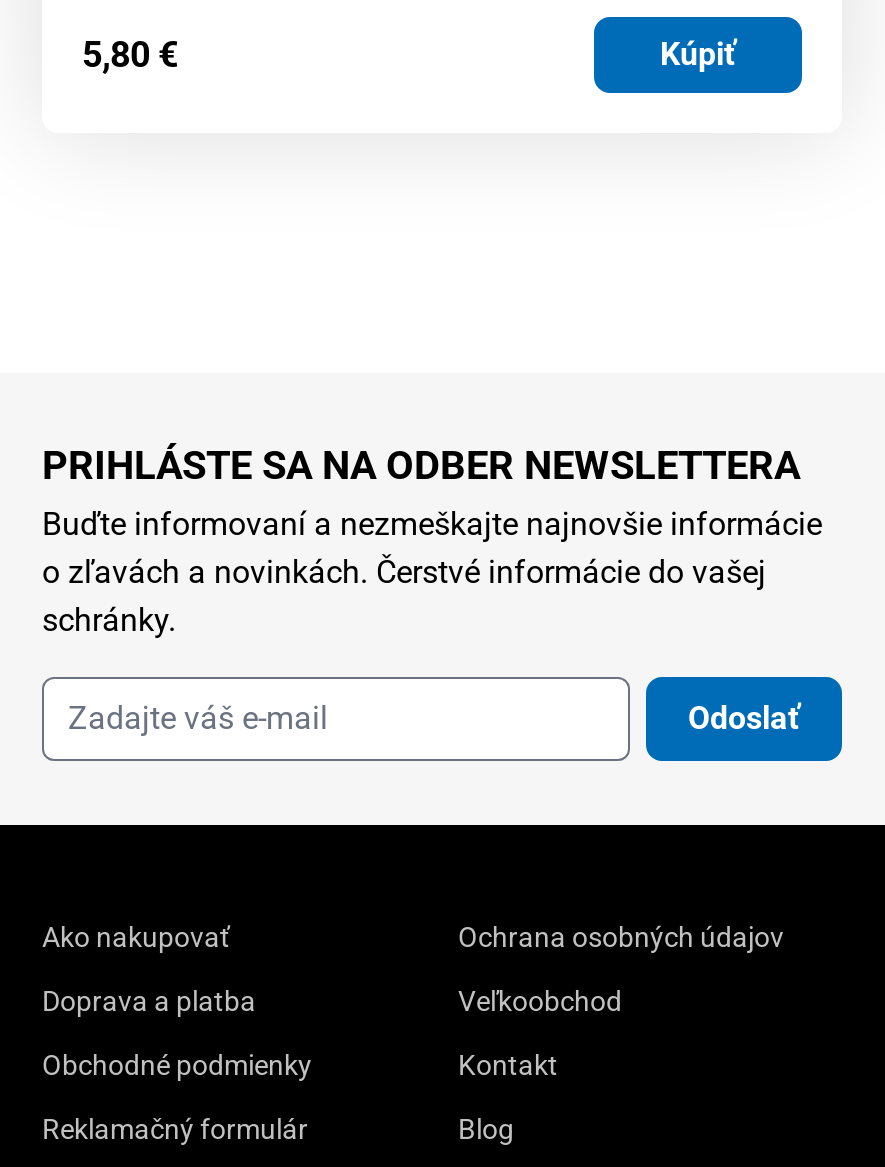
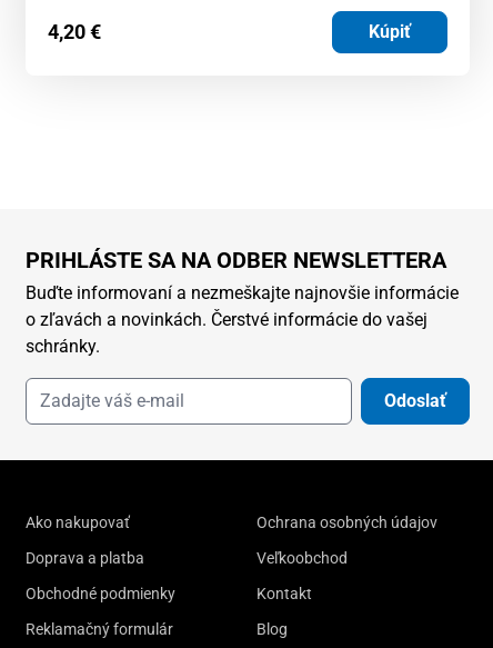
- 5,80 €
+ 4,20 €
